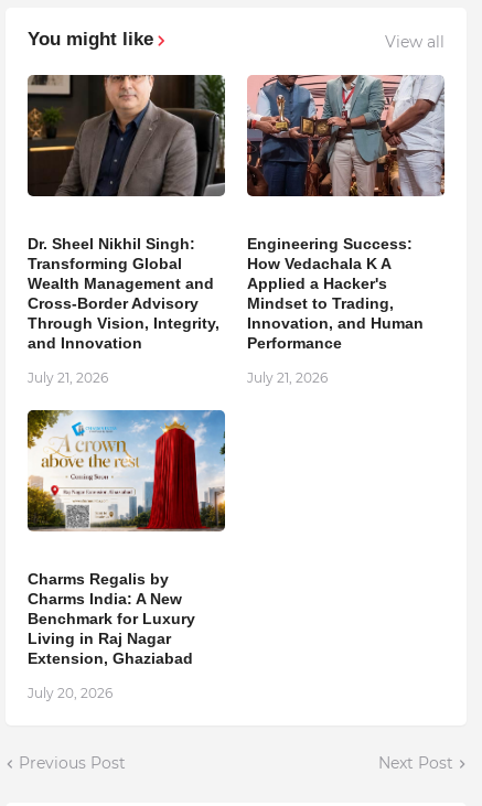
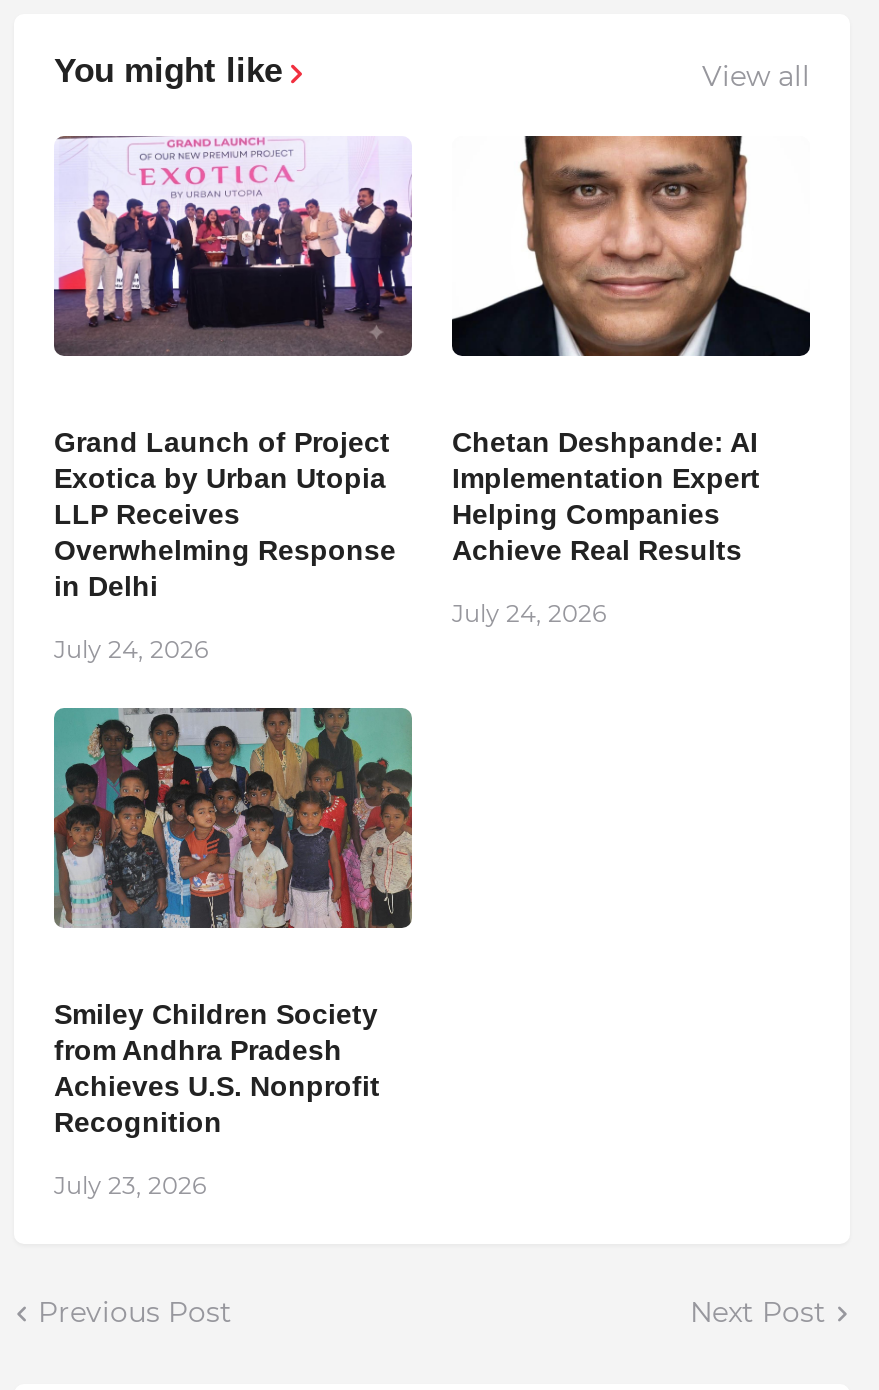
- [image]
- Dr. Sheel Nikhil Singh:
- Transforming Global
- Wealth Management and
- Cross-Border Advisory
- Through Vision, Integrity,
- and Innovation
+ [image]
+ Grand Launch of Project
+ Exotica by Urban Utopia
+ LLP Receives
+ Overwhelming Response
+ in Delhi

- [image]
- Engineering Success:
- How Vedachala K A
- Applied a Hacker's
- Mindset to Trading,
- Innovation, and Human
- Performance
+ [image]
+ Chetan Deshpande: AI
+ Implementation Expert
+ Helping Companies
+ Achieve Real Results

- July 21, 2026
+ July 24, 2026

- July 21, 2026
+ July 24, 2026

- [image]
- Charms Regalis by
- Charms India: A New
- Benchmark for Luxury
- Living in Raj Nagar
- Extension, Ghaziabad
+ [image]
+ Smiley Children Society
+ from Andhra Pradesh
+ Achieves U.S. Nonprofit
+ Recognition

- July 20, 2026
+ July 23, 2026
